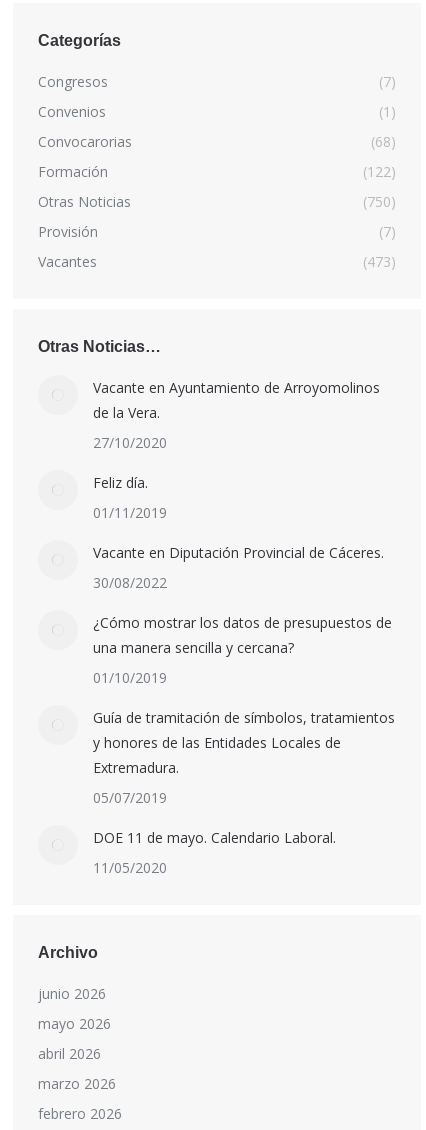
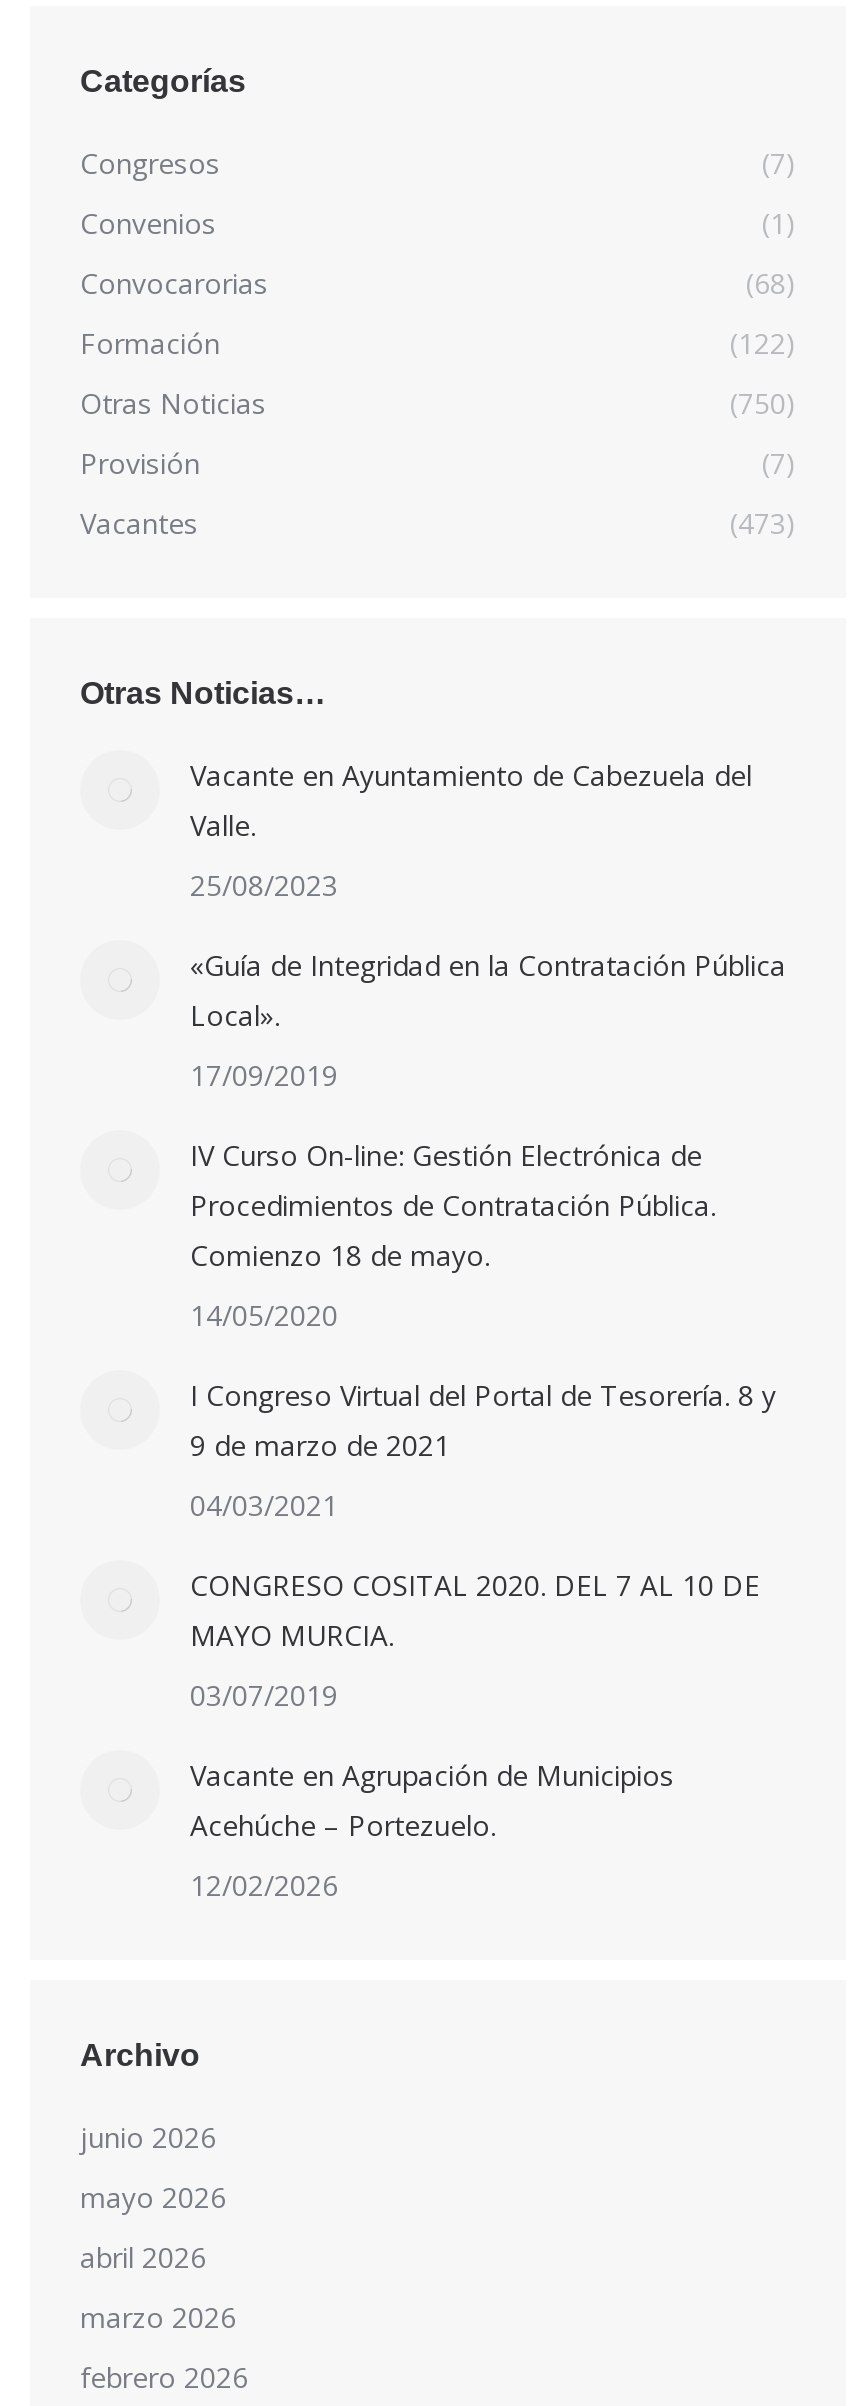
- Vacante en Ayuntamiento de Arroyomolinos
- de la Vera.
+ Vacante en Ayuntamiento de Cabezuela del
+ Valle.

- 27/10/2020
+ 25/08/2023

- Feliz día.
+ «Guía de Integridad en la Contratación Pública
+ Local».

- 01/11/2019
+ 17/09/2019

- Vacante en Diputación Provincial de Cáceres.
+ IV Curso On-line: Gestión Electrónica de
+ Procedimientos de Contratación Pública.
+ Comienzo 18 de mayo.

- 30/08/2022
+ 14/05/2020

- ¿Cómo mostrar los datos de presupuestos de
- una manera sencilla y cercana?
+ I Congreso Virtual del Portal de Tesorería. 8 y
+ 9 de marzo de 2021

- 01/10/2019
+ 04/03/2021

- Guía de tramitación de símbolos, tratamientos
- y honores de las Entidades Locales de
- Extremadura.
+ CONGRESO COSITAL 2020. DEL 7 AL 10 DE
+ MAYO MURCIA.

- 05/07/2019
+ 03/07/2019

- DOE 11 de mayo. Calendario Laboral.
+ Vacante en Agrupación de Municipios
+ Acehúche – Portezuelo.

- 11/05/2020
+ 12/02/2026
